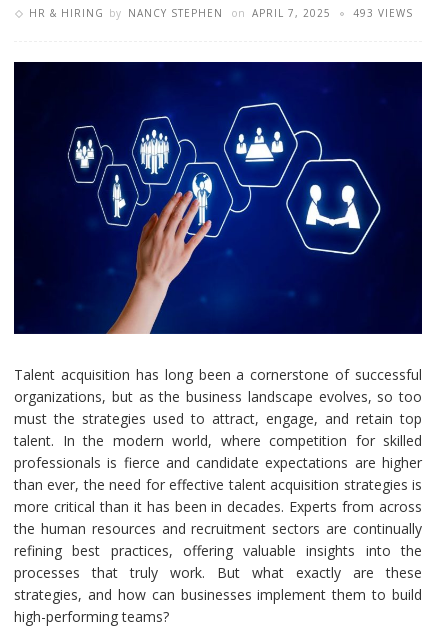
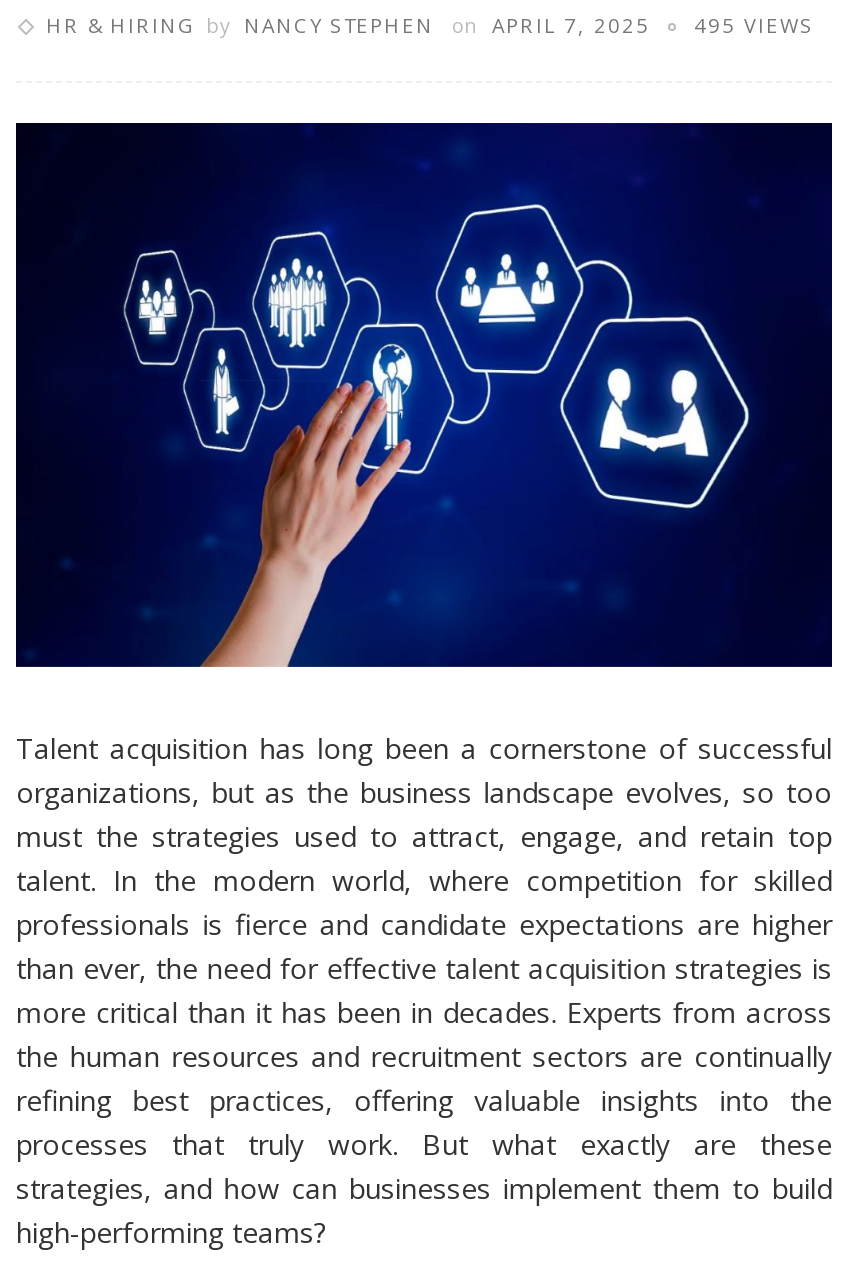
- HR & HIRING by NANCY STEPHEN on APRIL 7, 2025 493 VIEWS
+ HR & HIRING by NANCY STEPHEN on APRIL 7, 2025 495 VIEWS
